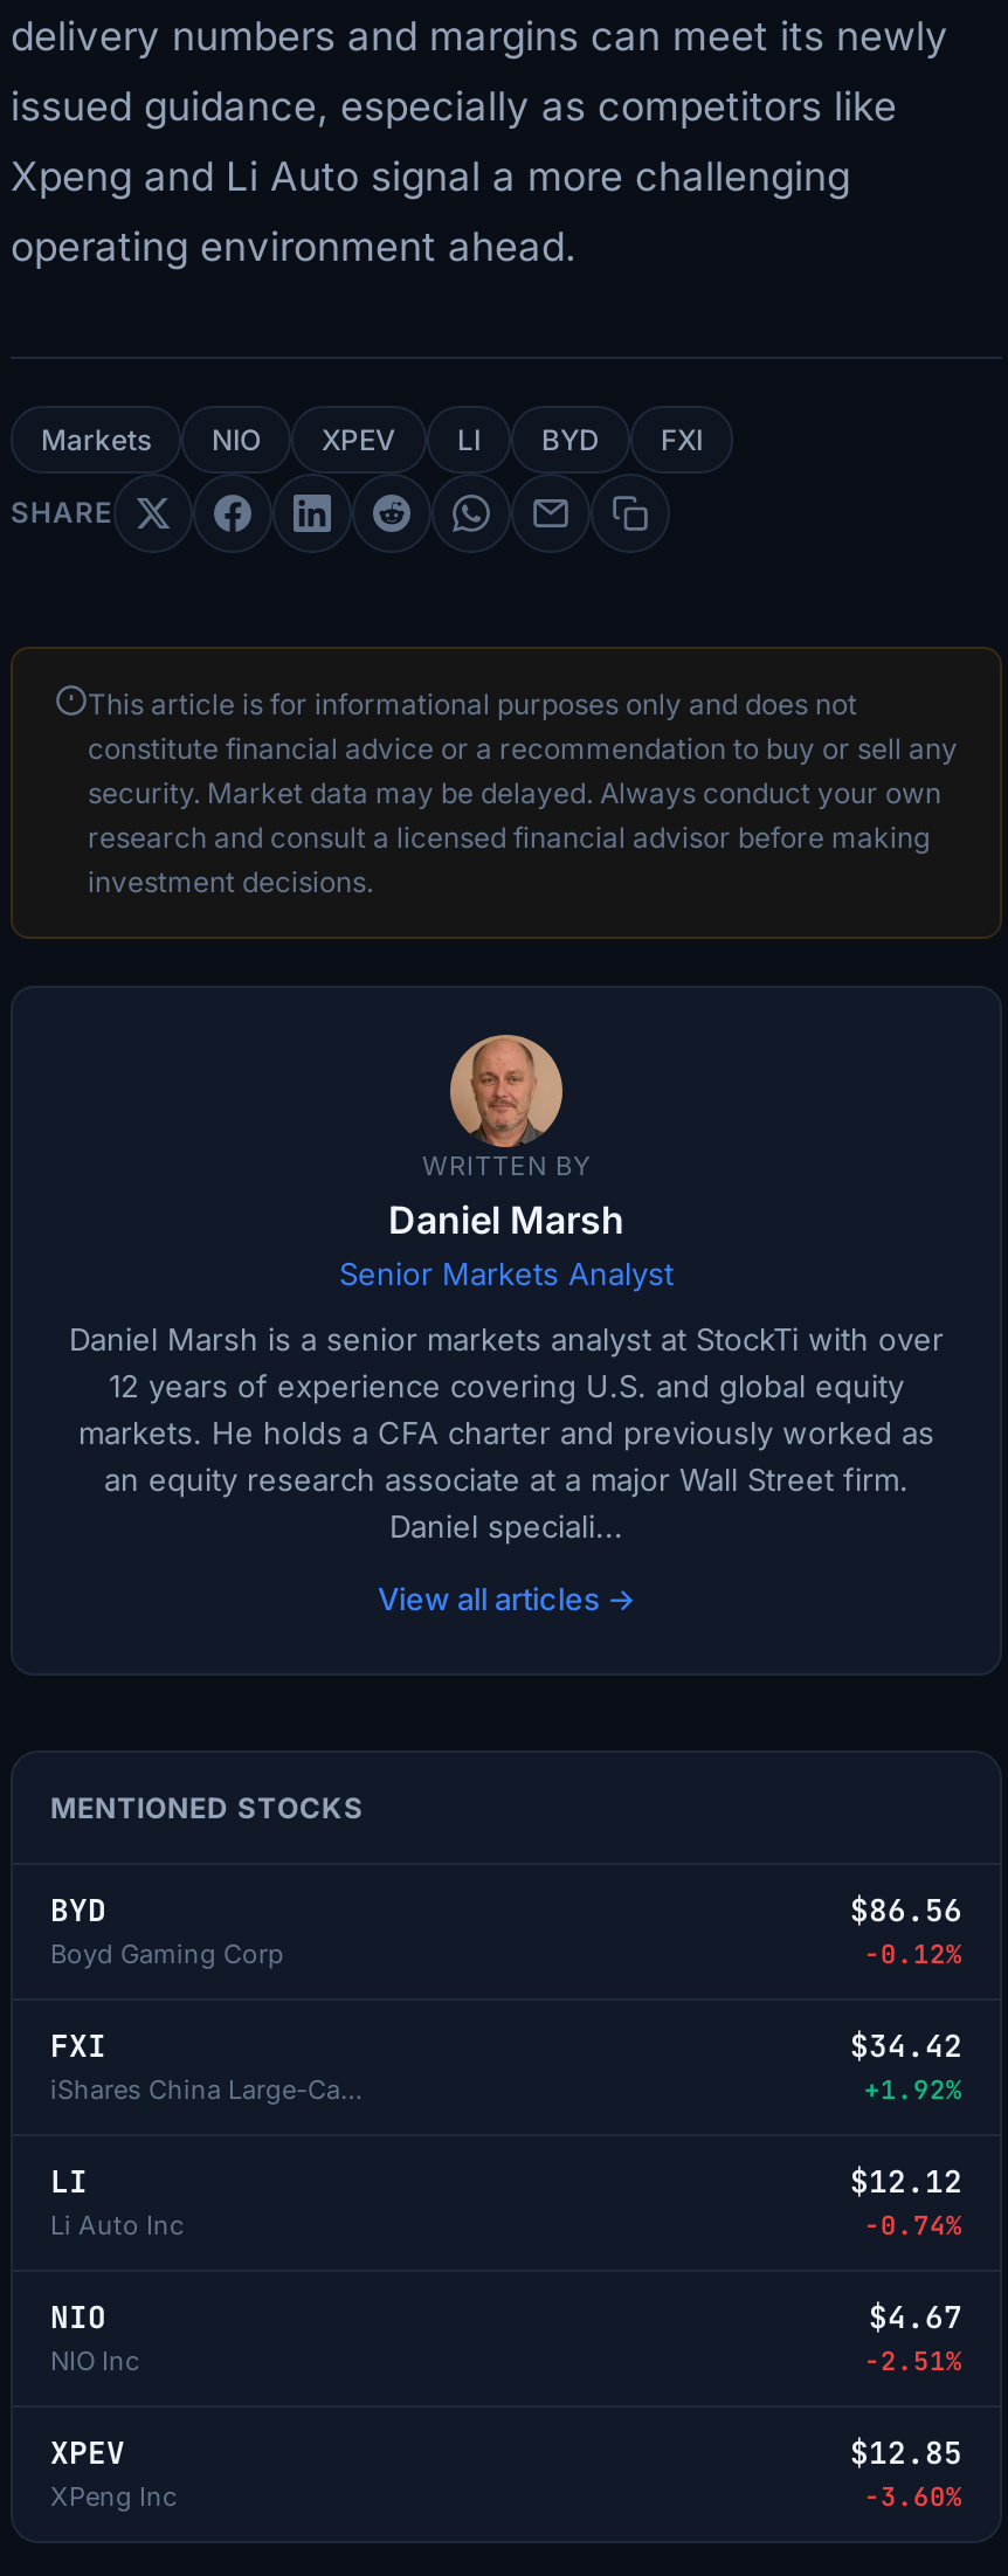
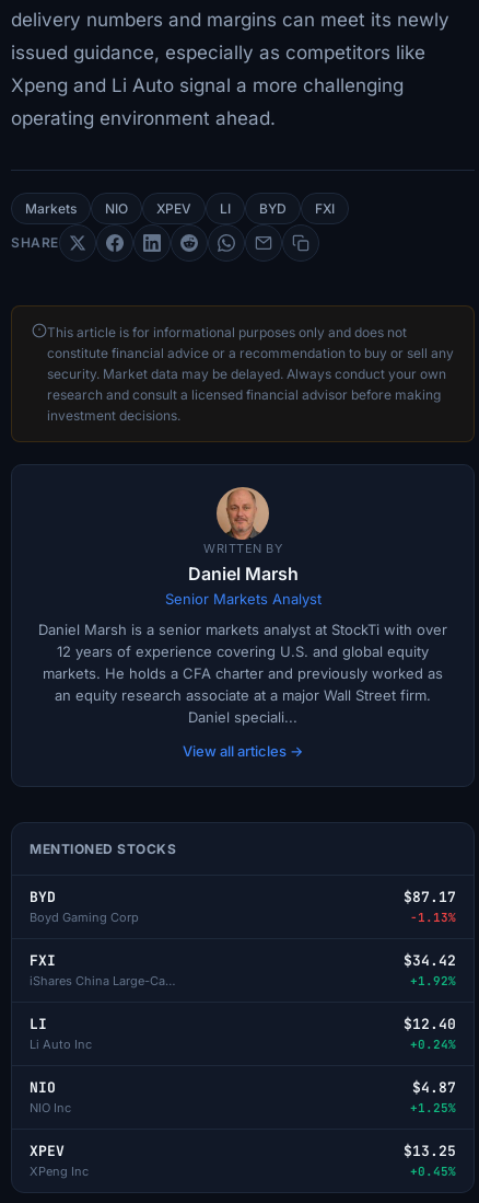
- $86.56
+ $87.17

- -0.12%
+ -1.13%

- $12.12
+ $12.40

- -0.74%
+ +0.24%

- $4.67
+ $4.87

- -2.51%
+ +1.25%

- $12.85
+ $13.25

- -3.60%
+ +0.45%
